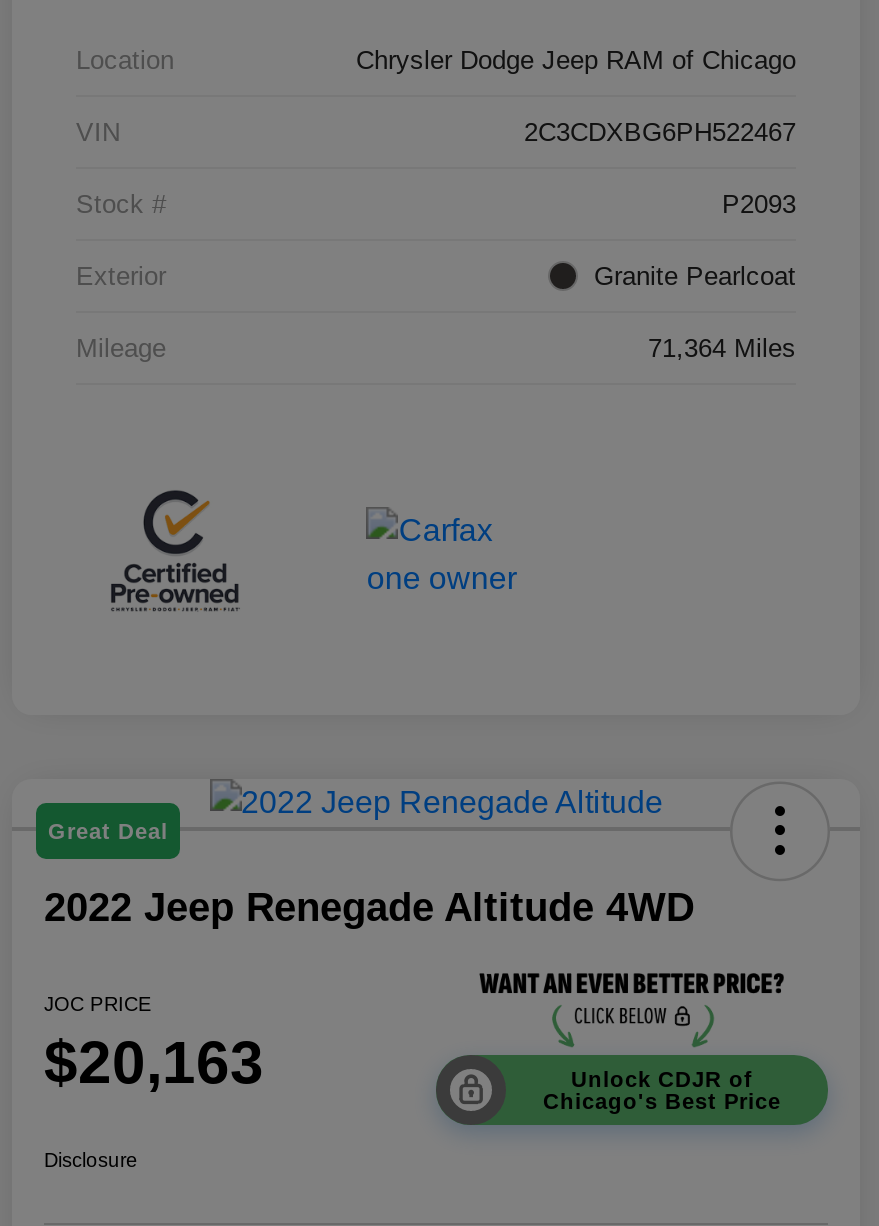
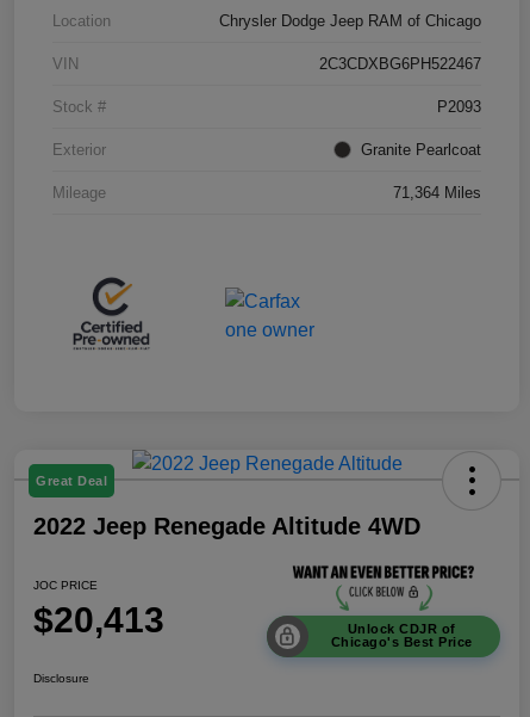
- $20,163
+ $20,413
